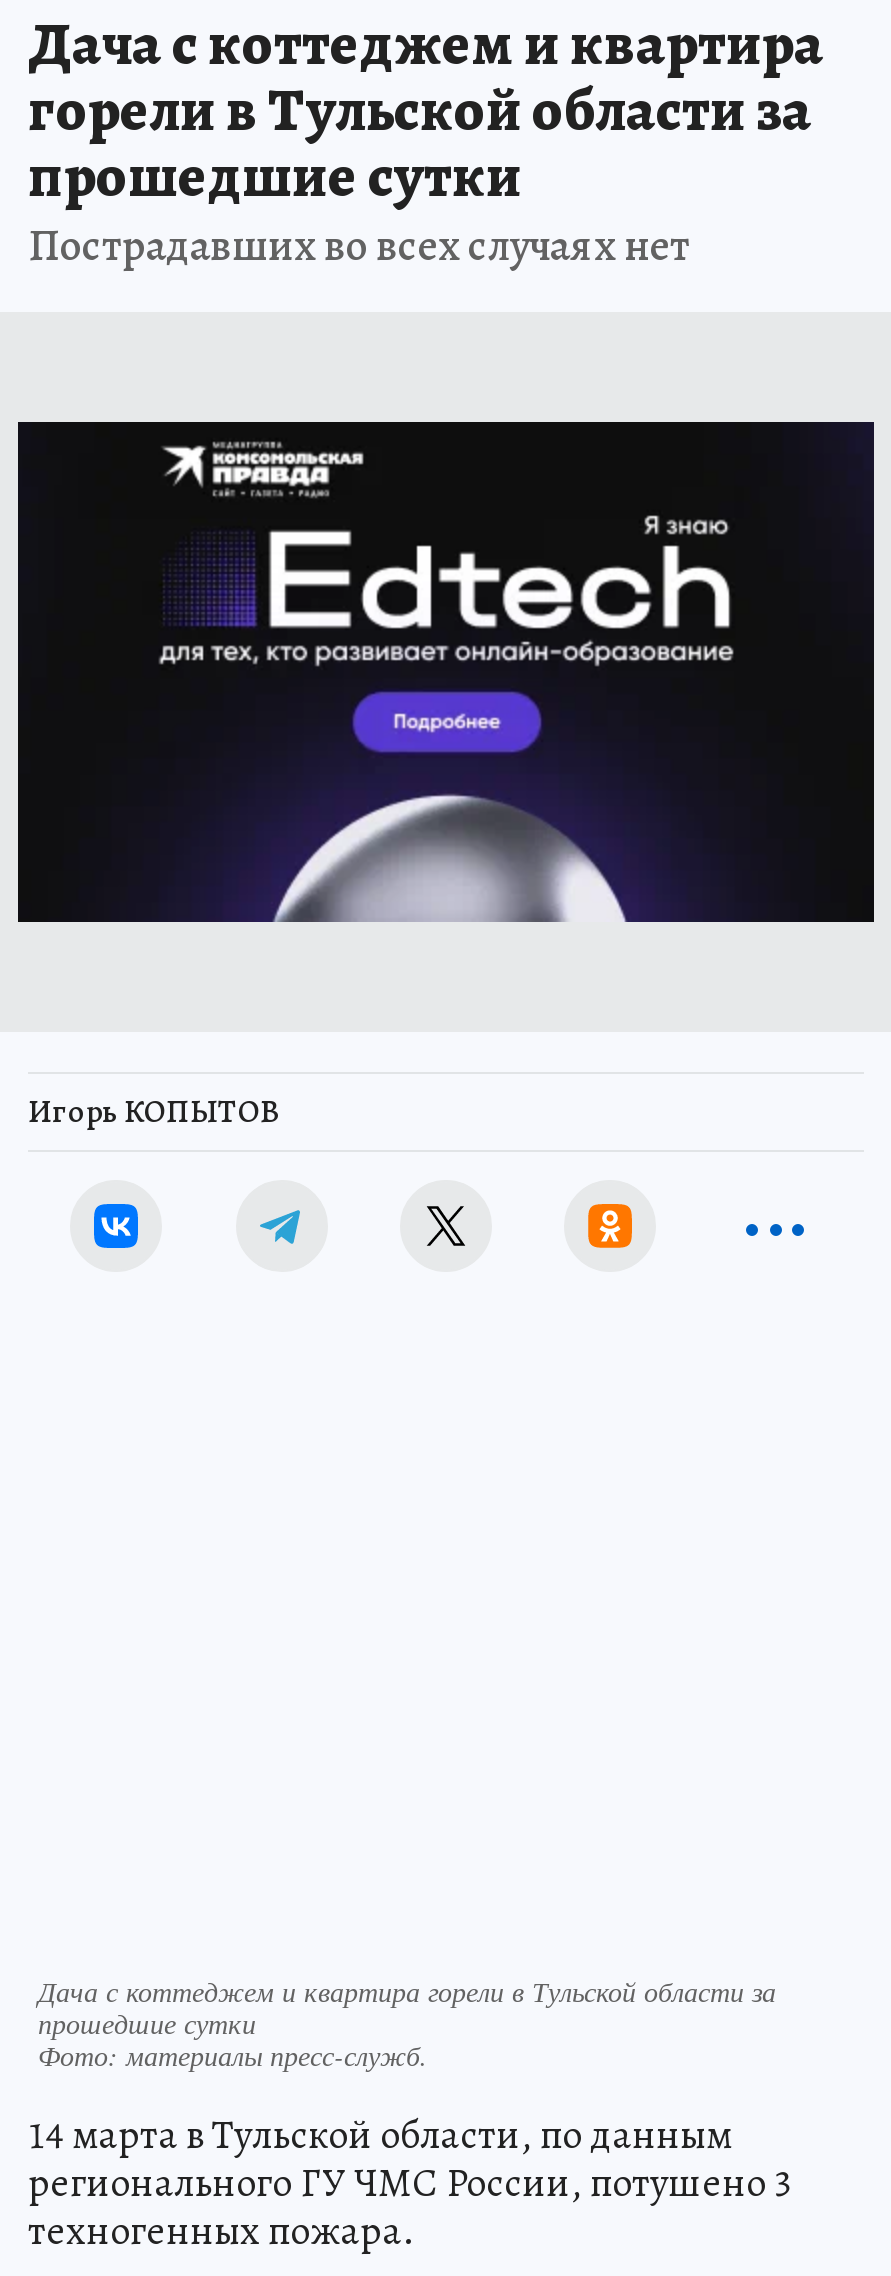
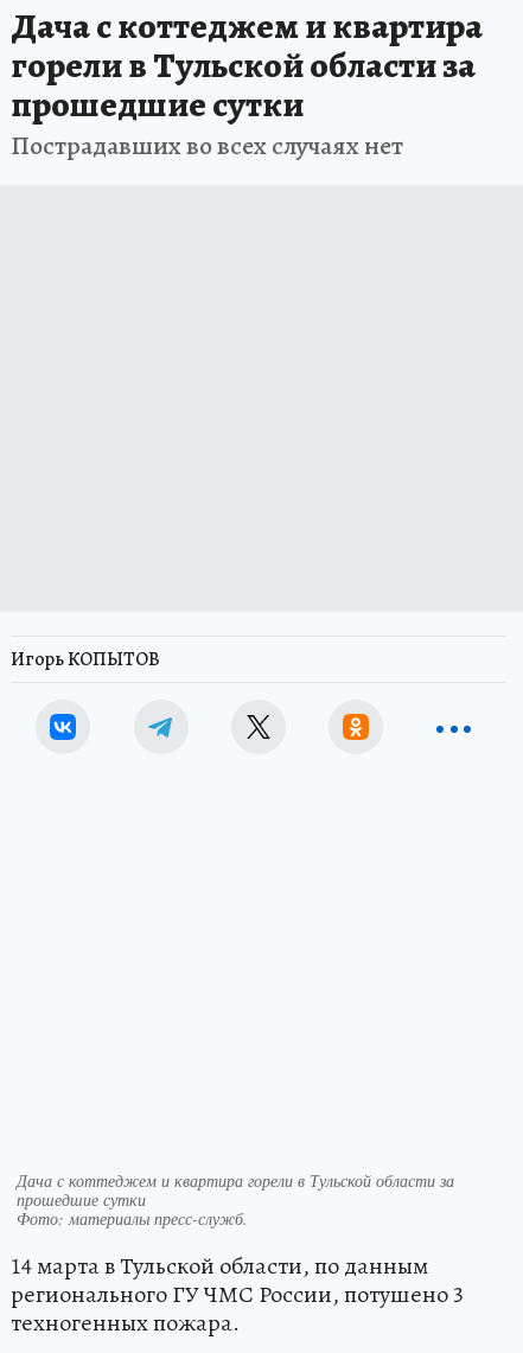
- [image]
